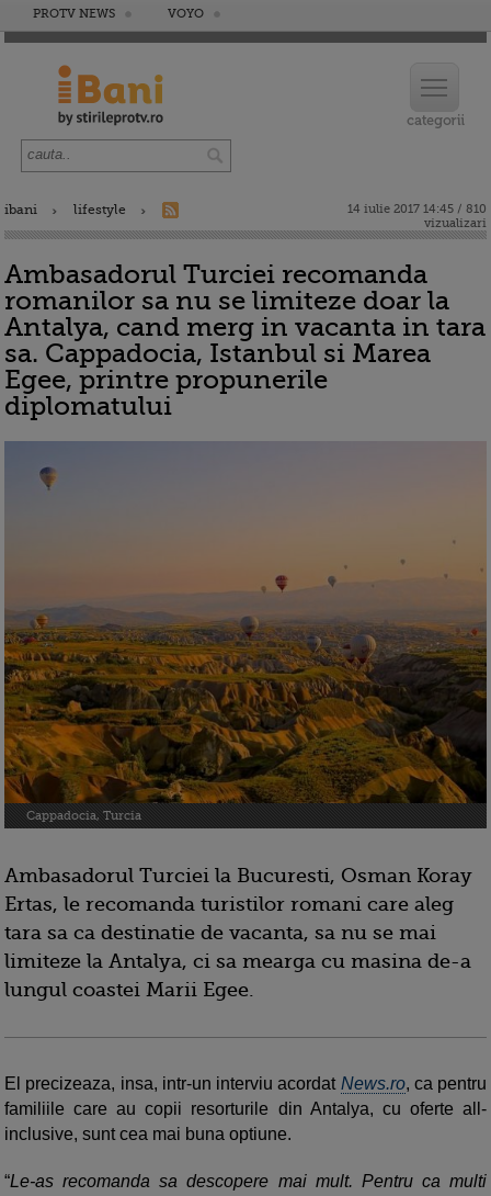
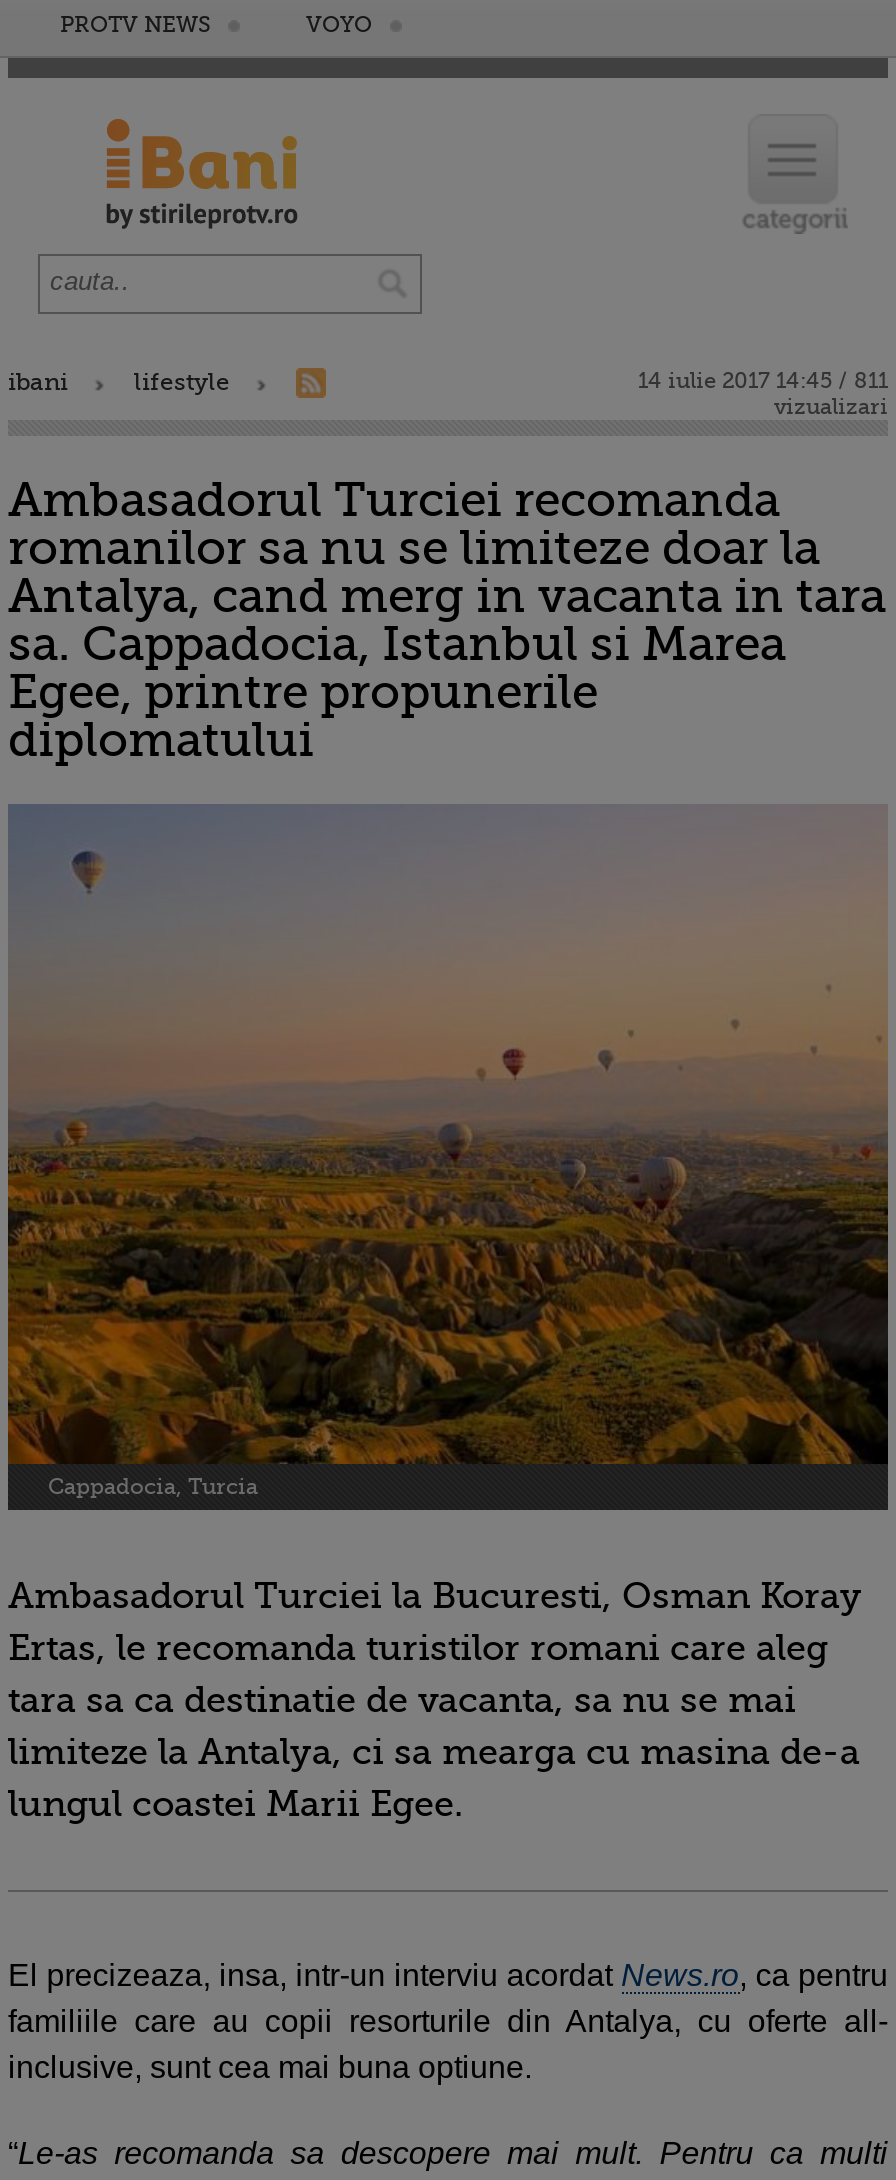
- 14 iulie 2017 14:45 / 810
+ 14 iulie 2017 14:45 / 811
